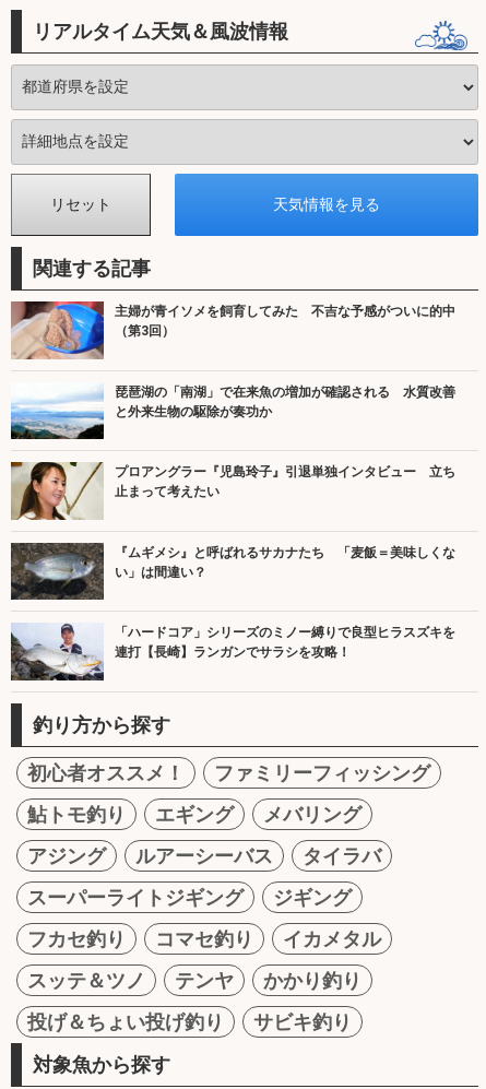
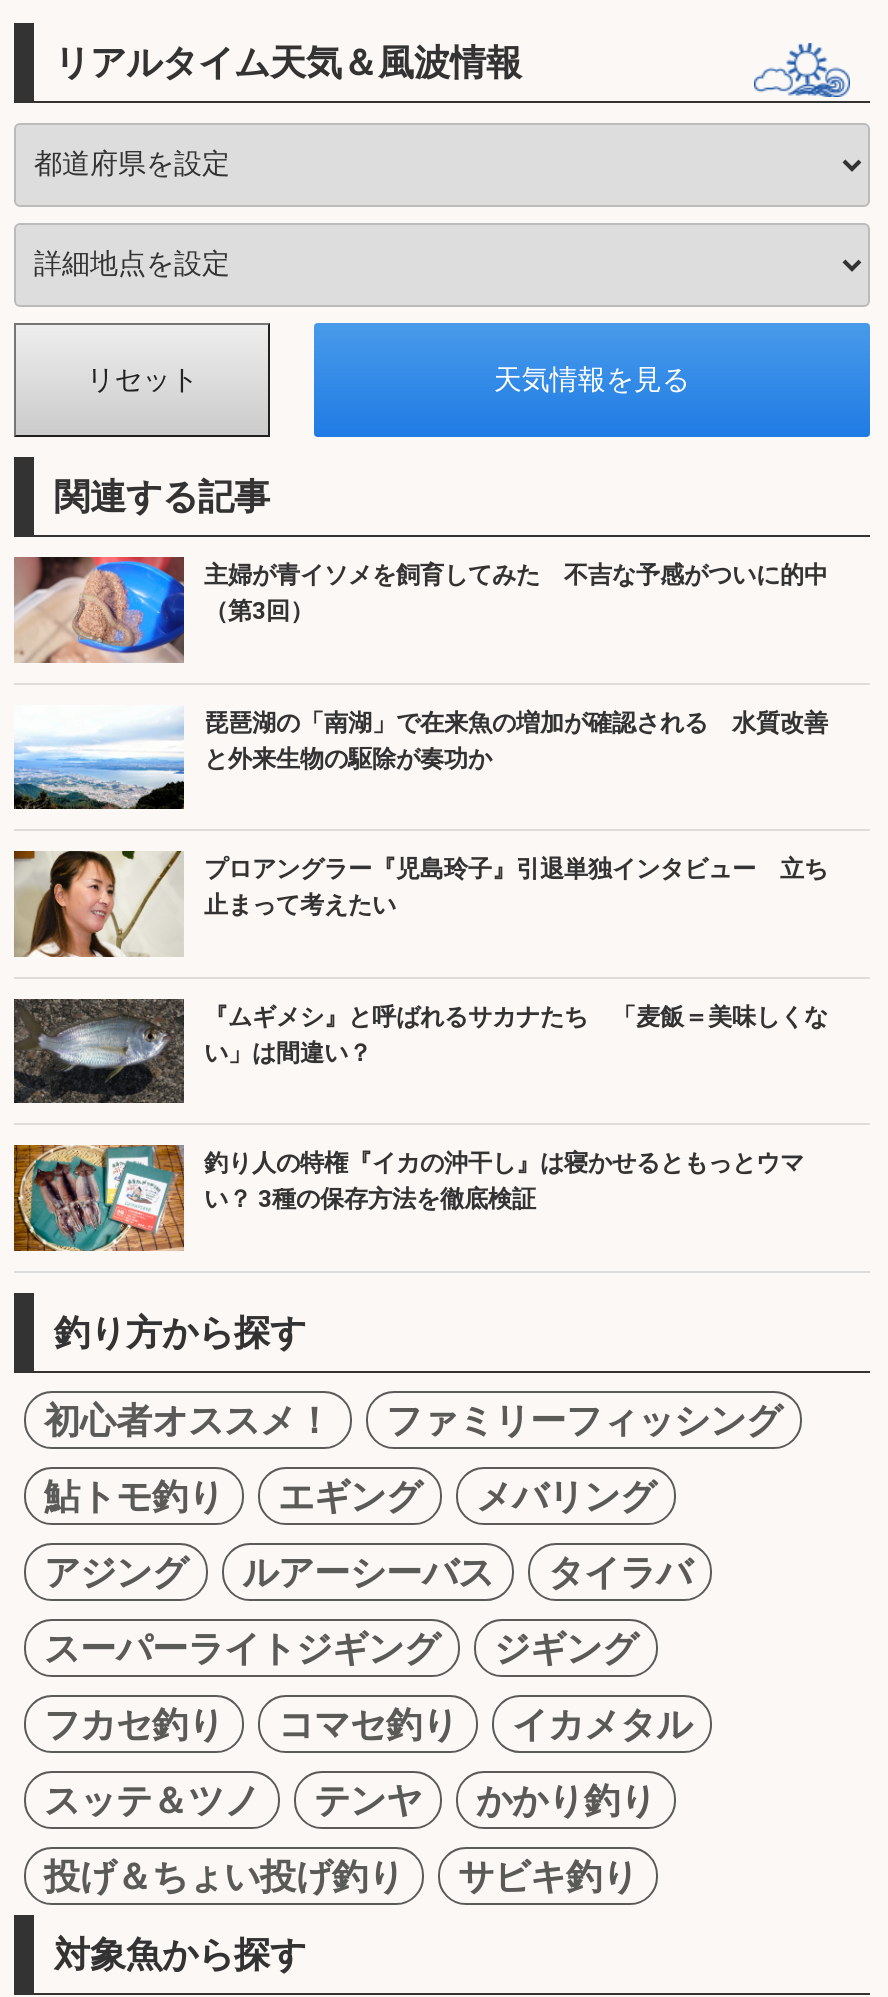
- [image]
- 「ハードコア」シリーズのミノー縛りで良型ヒラスズキを
- 連打【長崎】ランガンでサラシを攻略！
+ [image]
+ 釣り人の特権『イカの沖干し』は寝かせるともっとウマ
+ い？ 3種の保存方法を徹底検証
